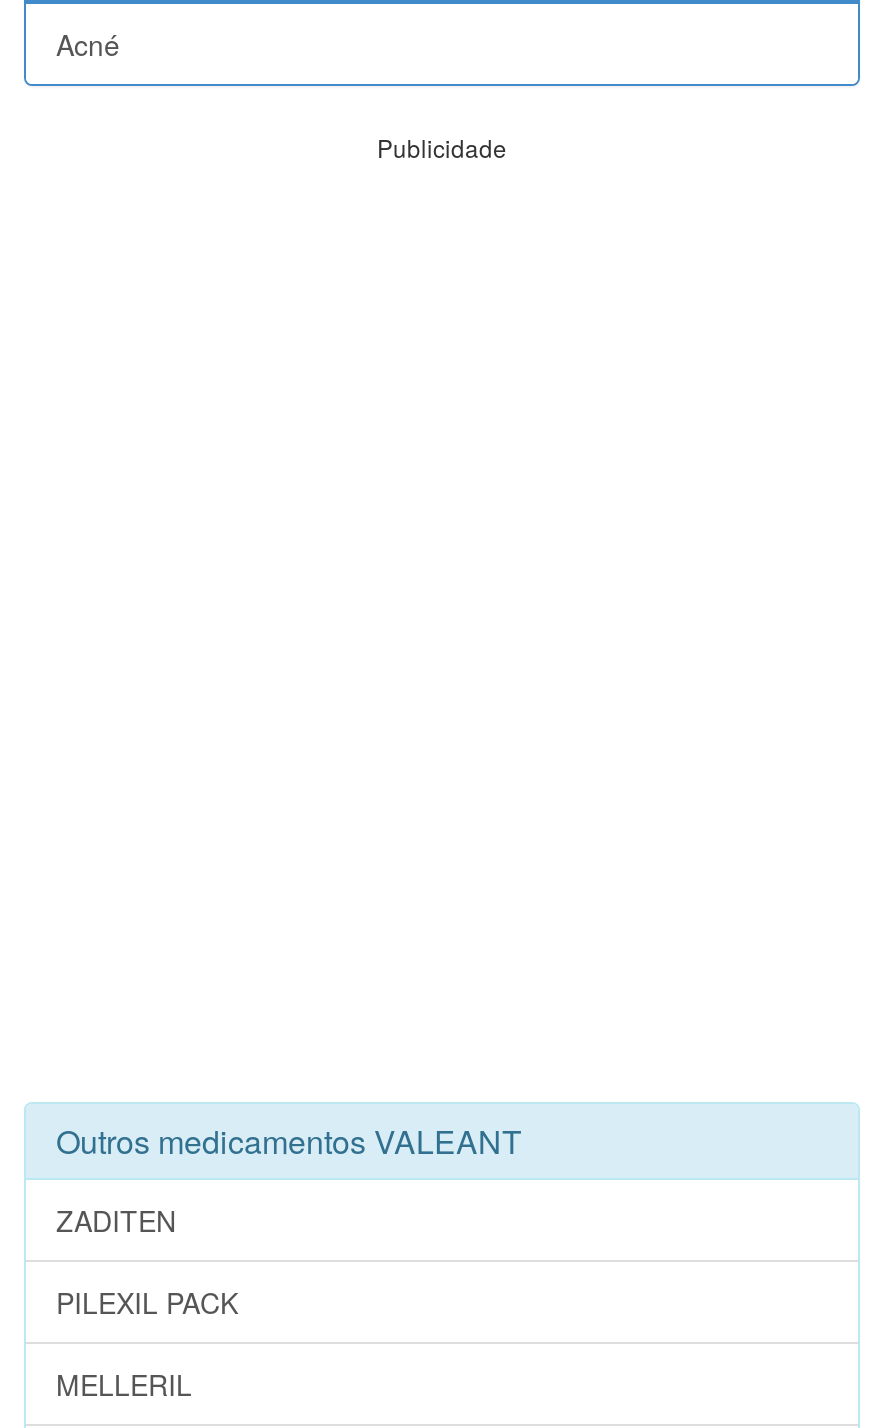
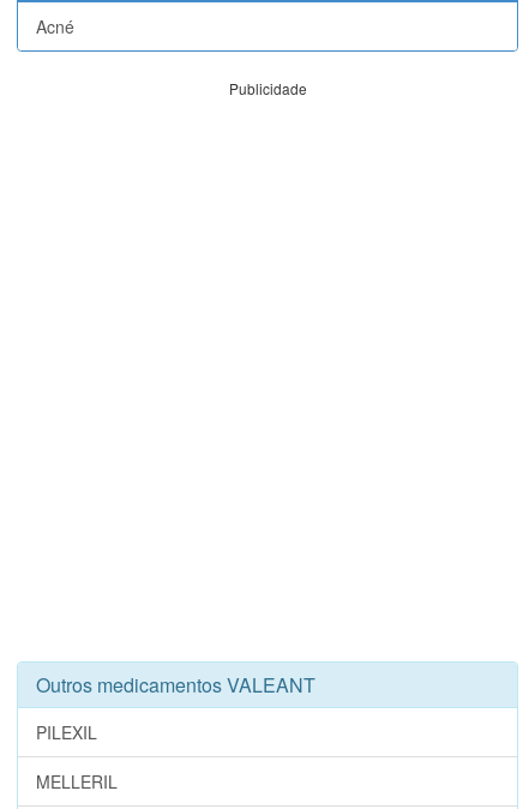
- ZADITEN
- PILEXIL PACK
+ PILEXIL
